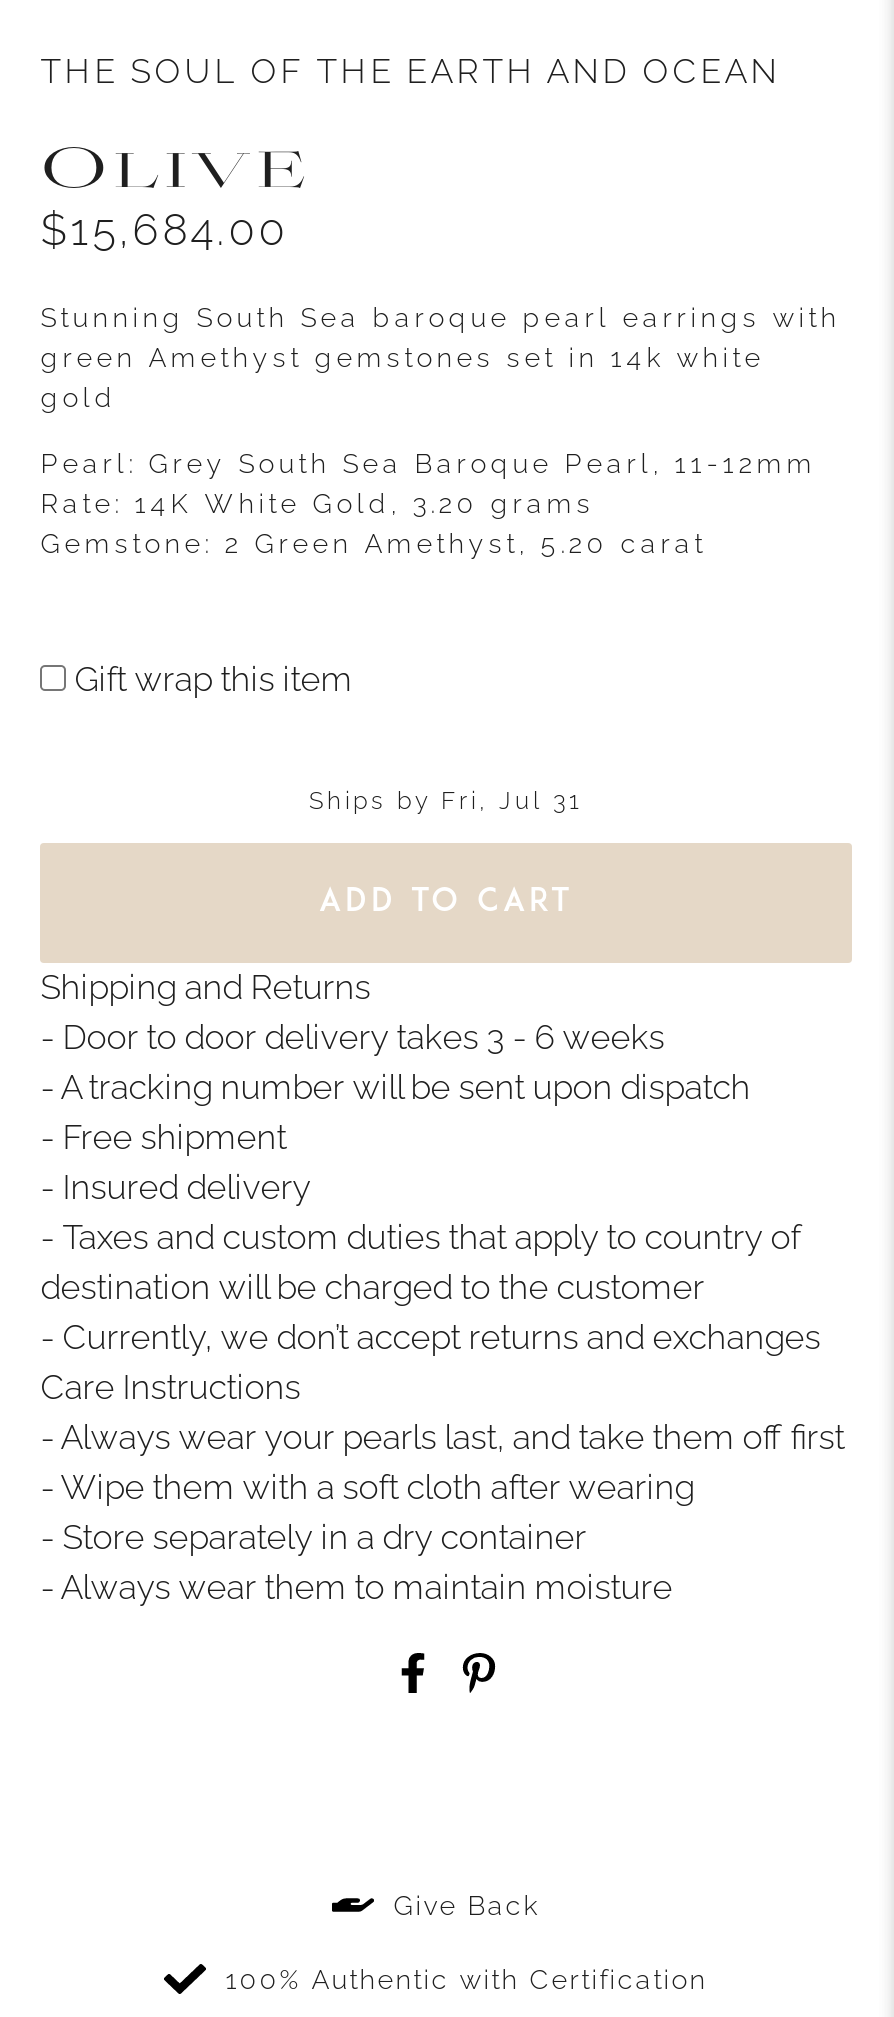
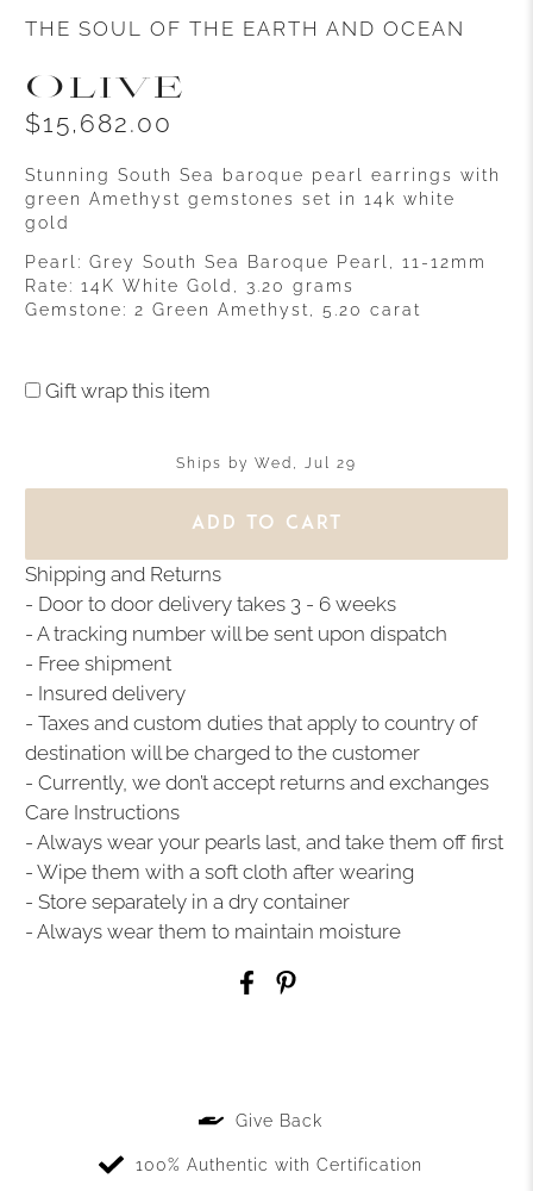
- $15,684.00
+ $15,682.00

- Ships by Fri, Jul 31
+ Ships by Wed, Jul 29
